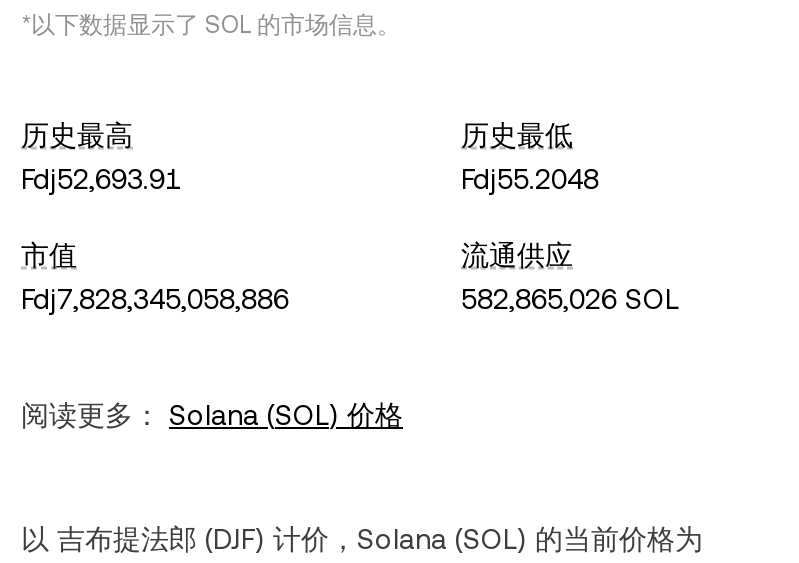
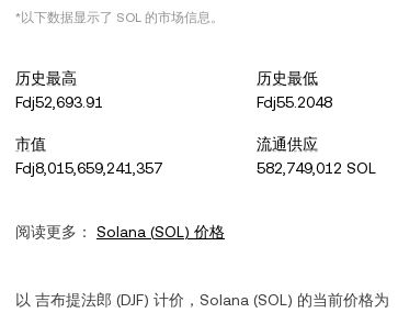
- Fdj7,828,345,058,886
+ Fdj8,015,659,241,357

- 582,865,026 SOL
+ 582,749,012 SOL
